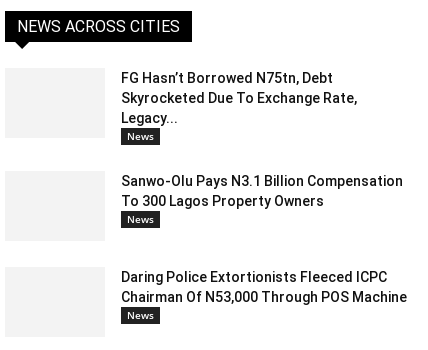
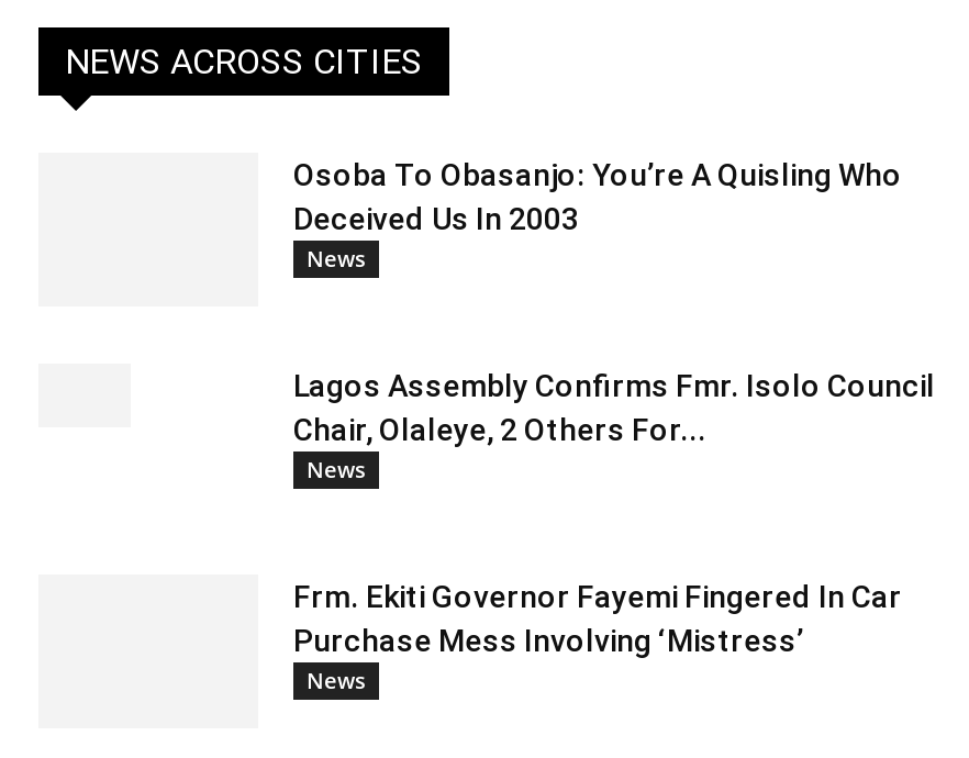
- FG Hasn’t Borrowed N75tn, Debt
- Skyrocketed Due To Exchange Rate,
- Legacy...
+ Osoba To Obasanjo: You’re A Quisling Who
+ Deceived Us In 2003

- Sanwo-Olu Pays N3.1 Billion Compensation
- To 300 Lagos Property Owners
+ Lagos Assembly Confirms Fmr. Isolo Council
+ Chair, Olaleye, 2 Others For...

- Daring Police Extortionists Fleeced ICPC
- Chairman Of N53,000 Through POS Machine
+ Frm. Ekiti Governor Fayemi Fingered In Car
+ Purchase Mess Involving ‘Mistress’
